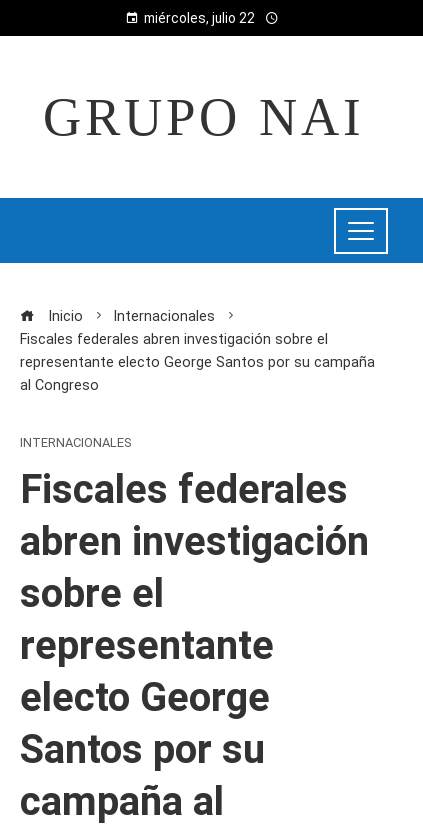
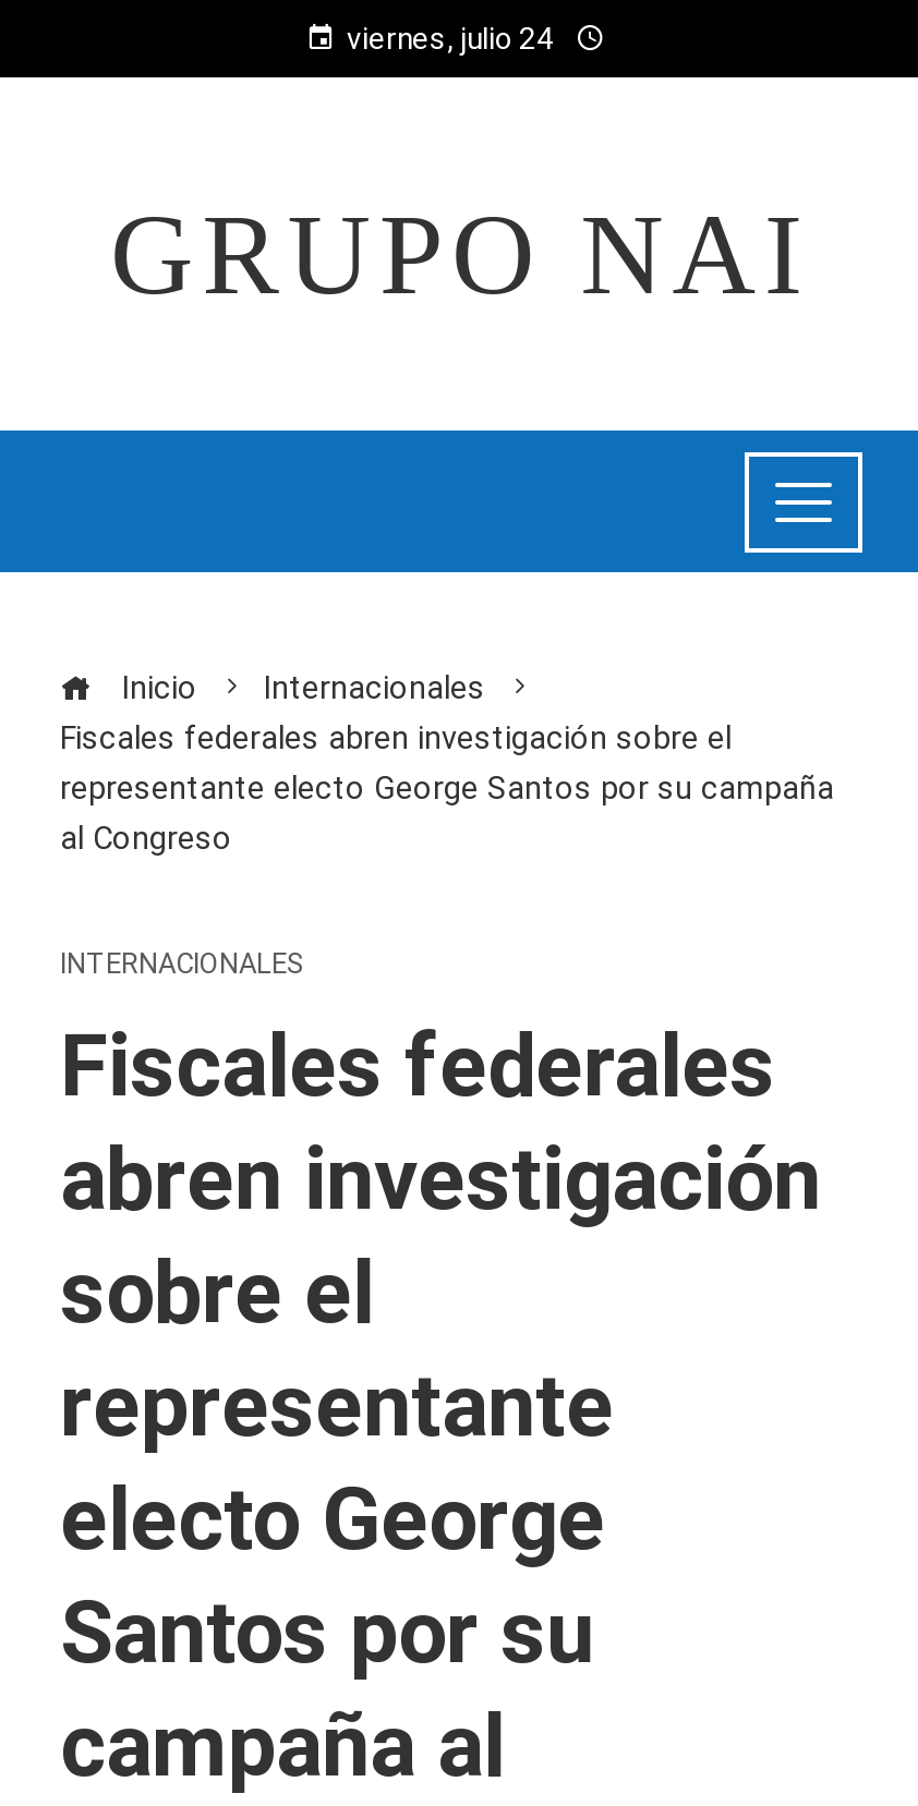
- miércoles, julio 22
+ viernes, julio 24
